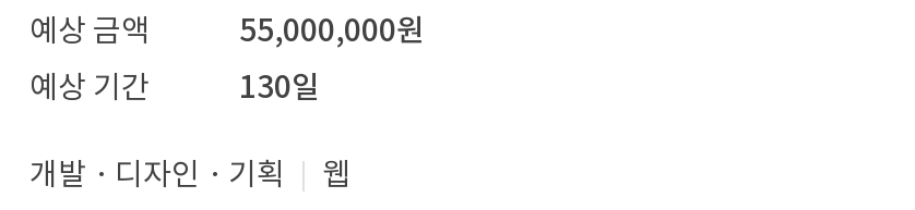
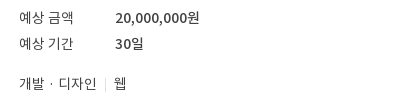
- 55,000,000원
+ 20,000,000원

- 130일
+ 30일

- 개발 · 디자인 · 기획
+ 개발 · 디자인
